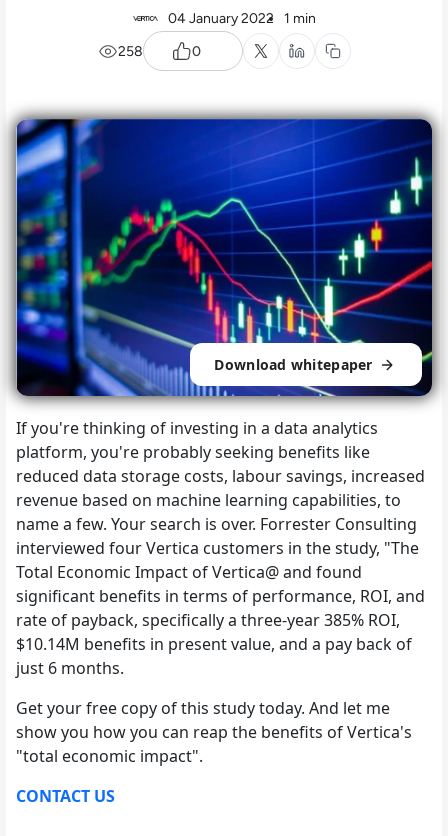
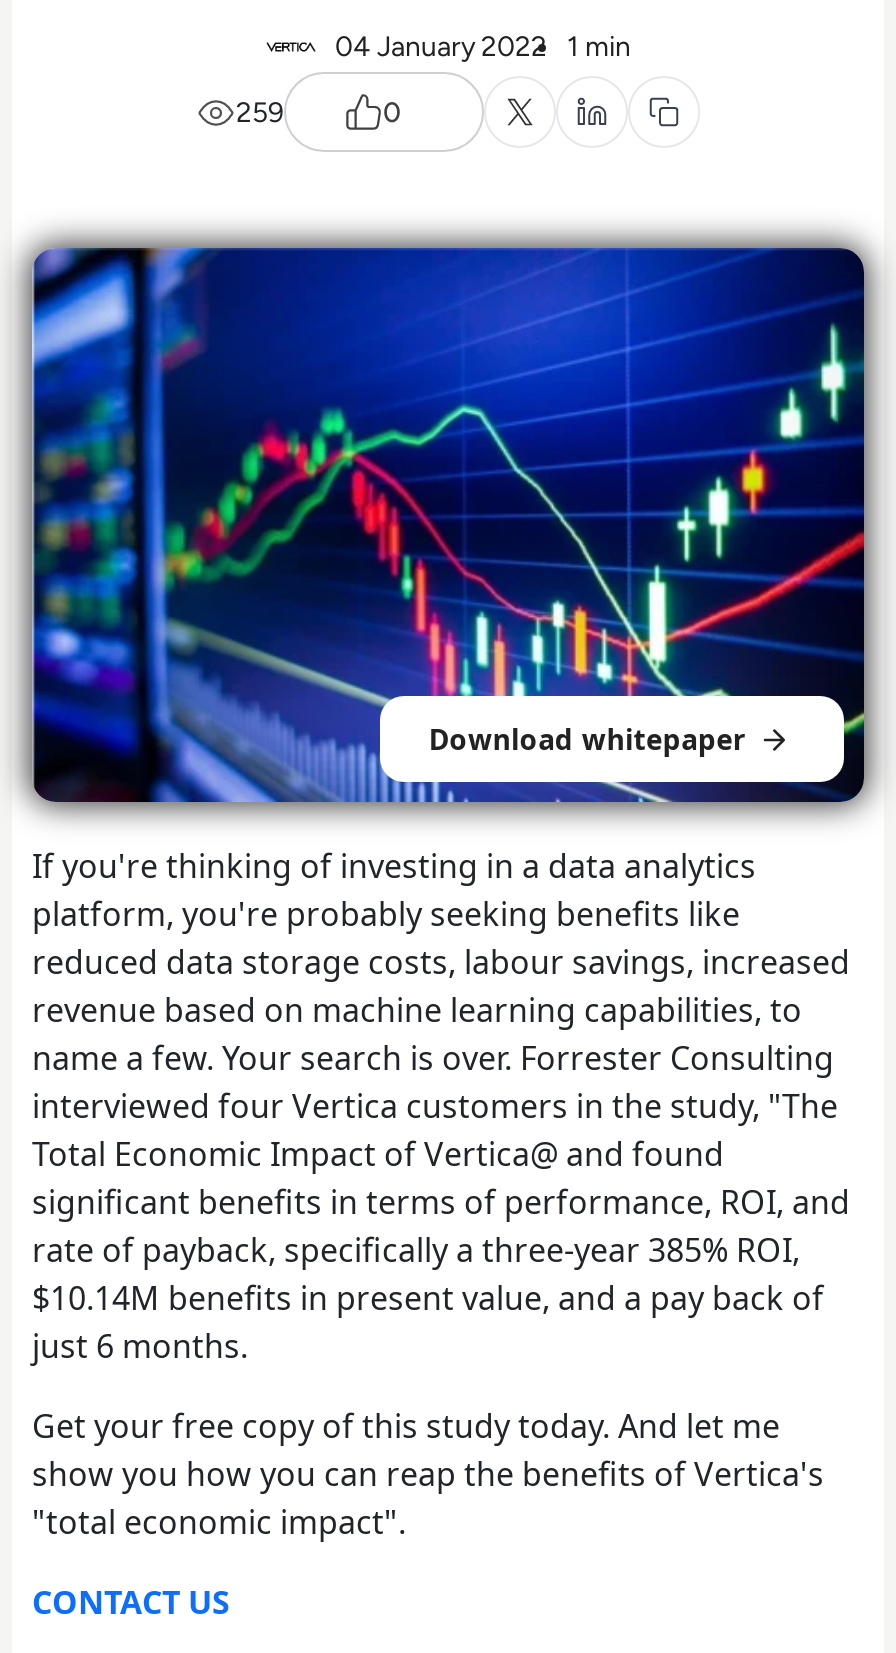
- 258
+ 259
